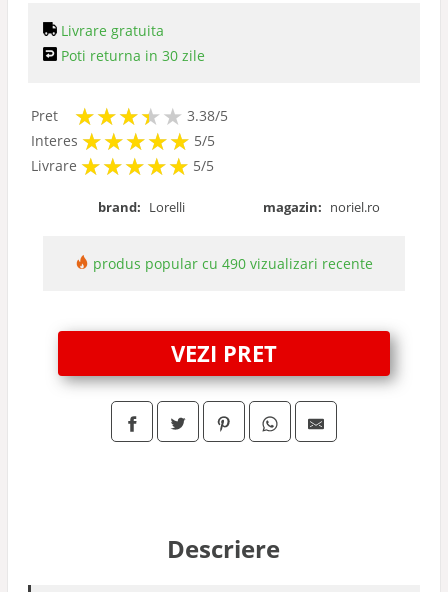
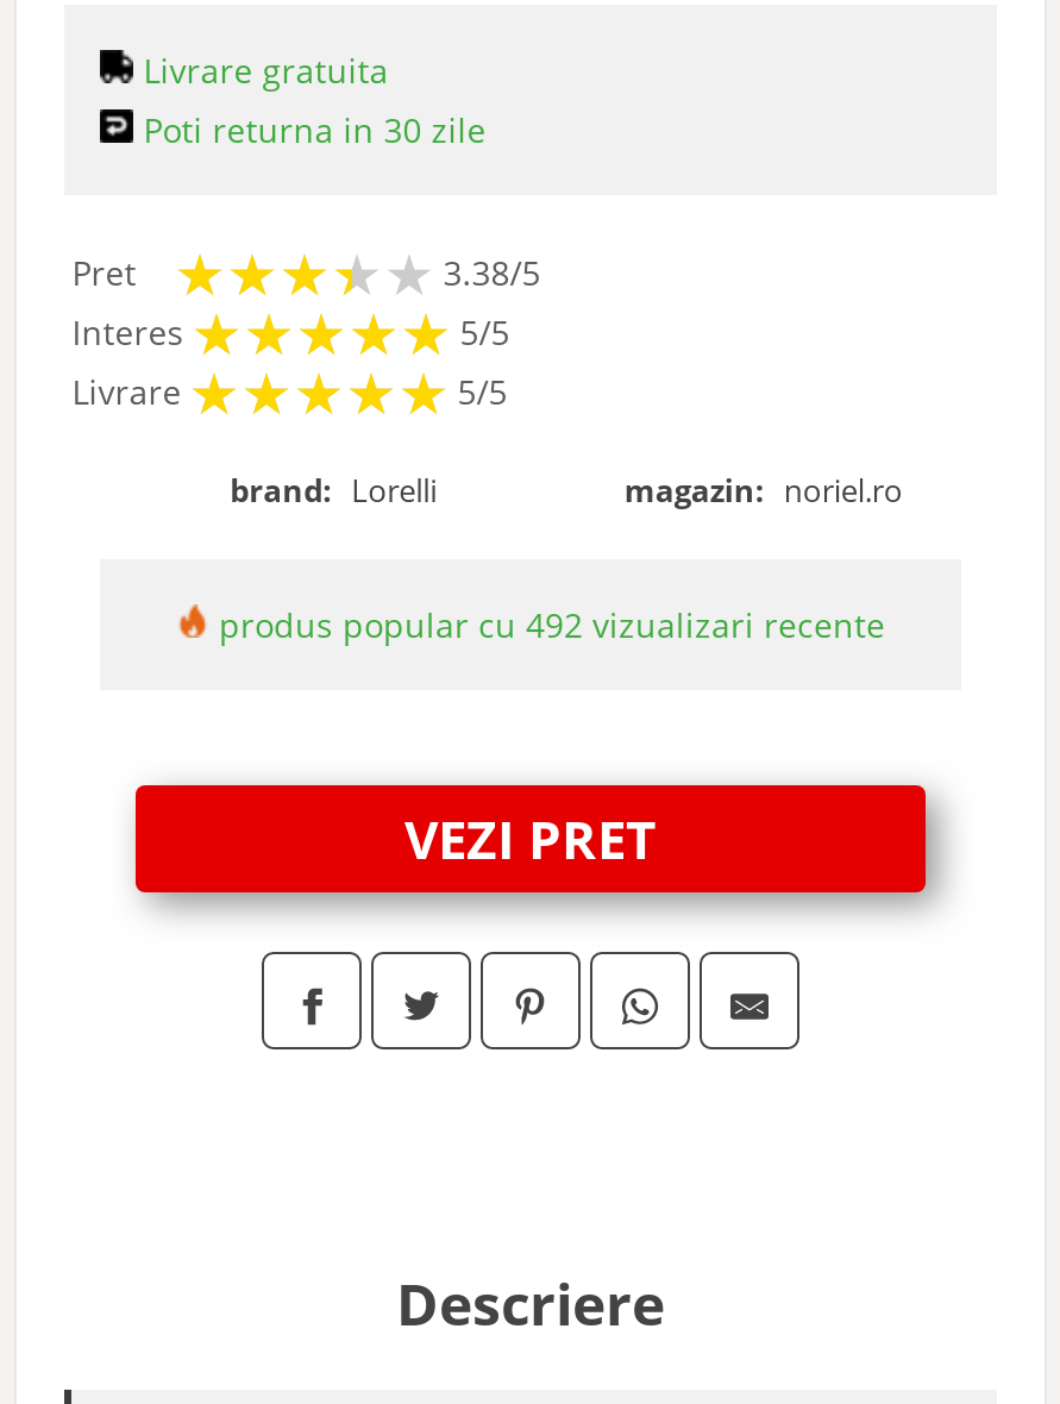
- produs popular cu 490 vizualizari recente
+ produs popular cu 492 vizualizari recente
